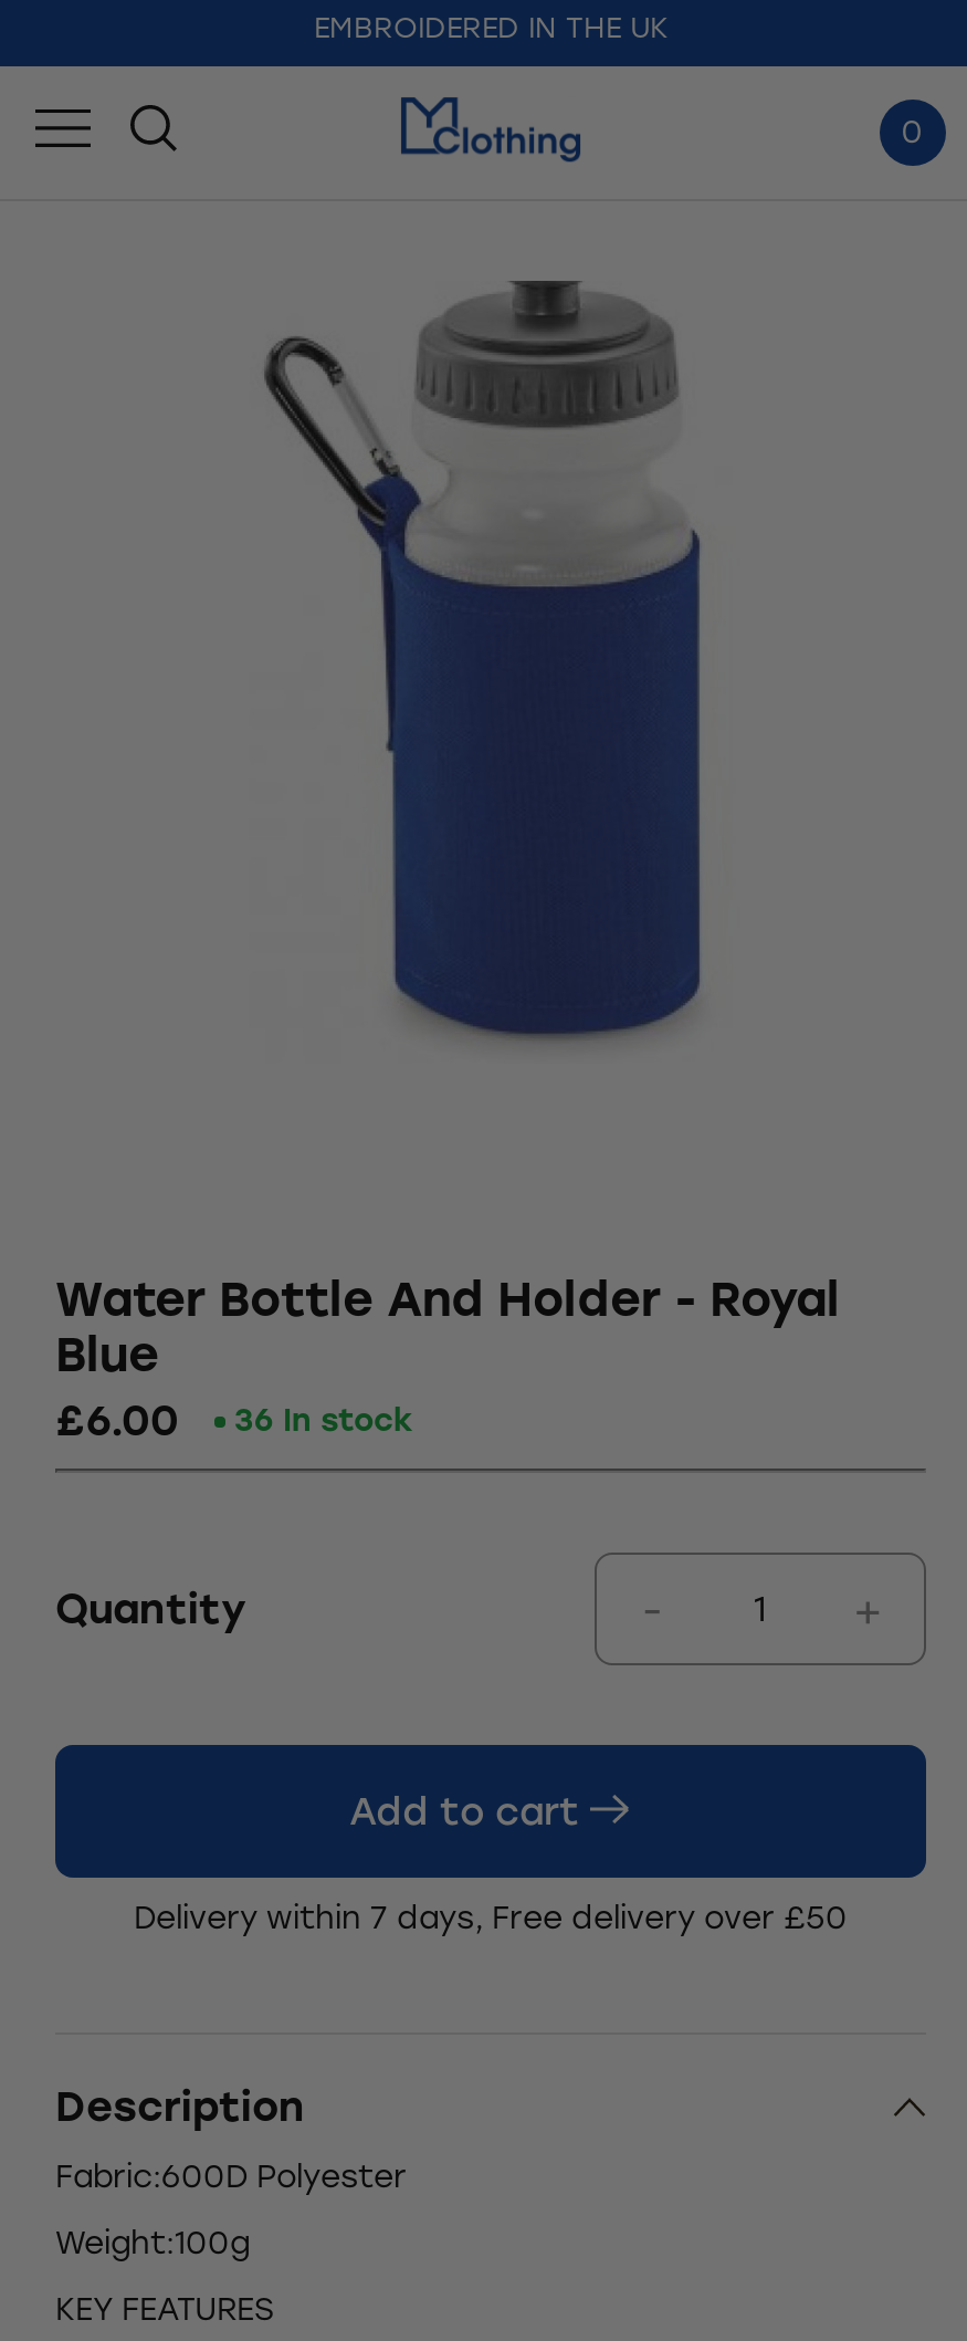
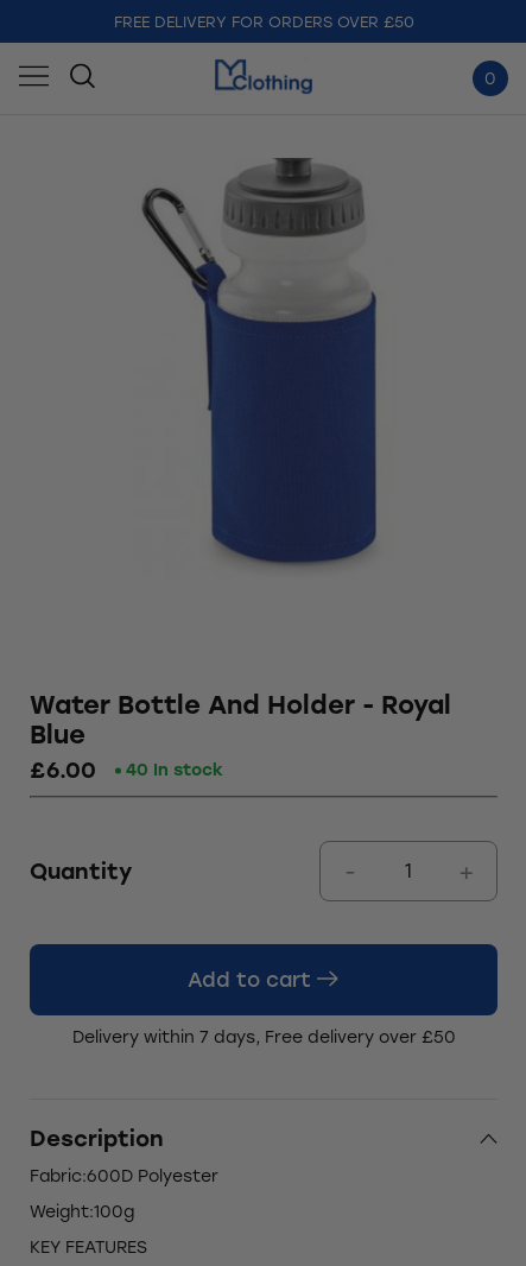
- EMBROIDERED IN THE UK
+ FREE DELIVERY FOR ORDERS OVER £50

- £6.00 36 In stock
+ £6.00 40 In stock
